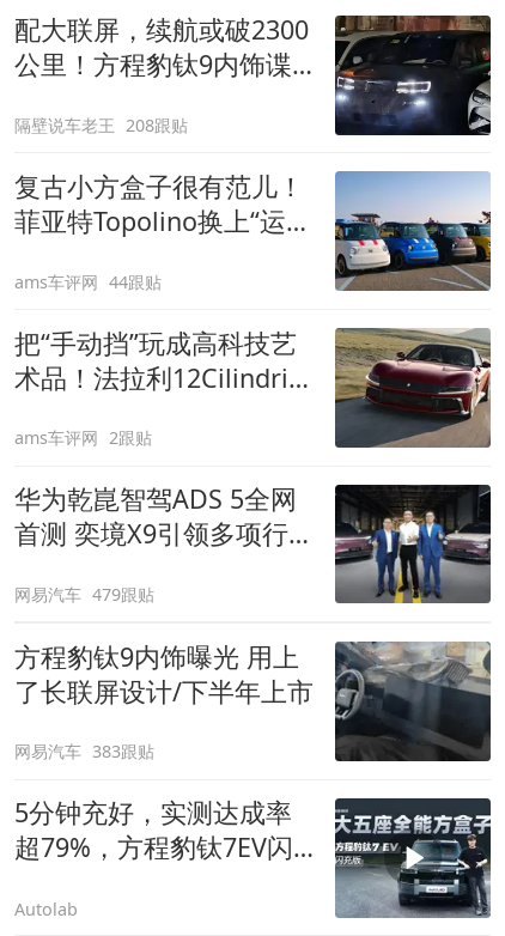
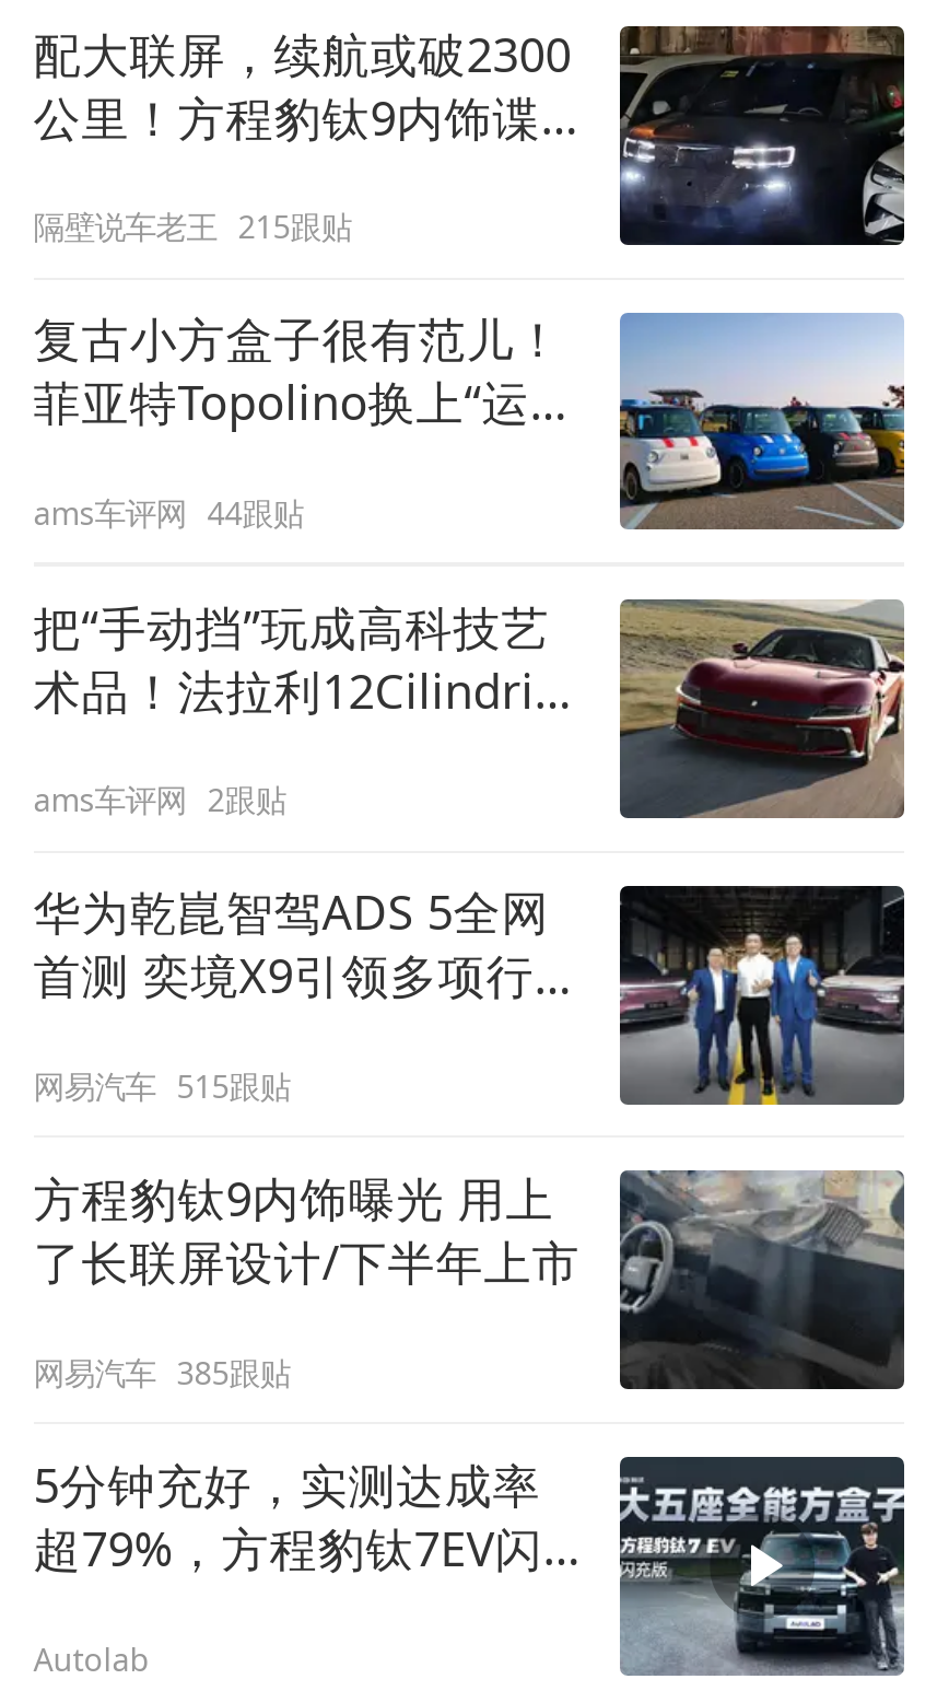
- 隔壁说车老王 208跟贴
+ 隔壁说车老王 215跟贴

- 网易汽车 479跟贴
+ 网易汽车 515跟贴

- 网易汽车 383跟贴
+ 网易汽车 385跟贴
